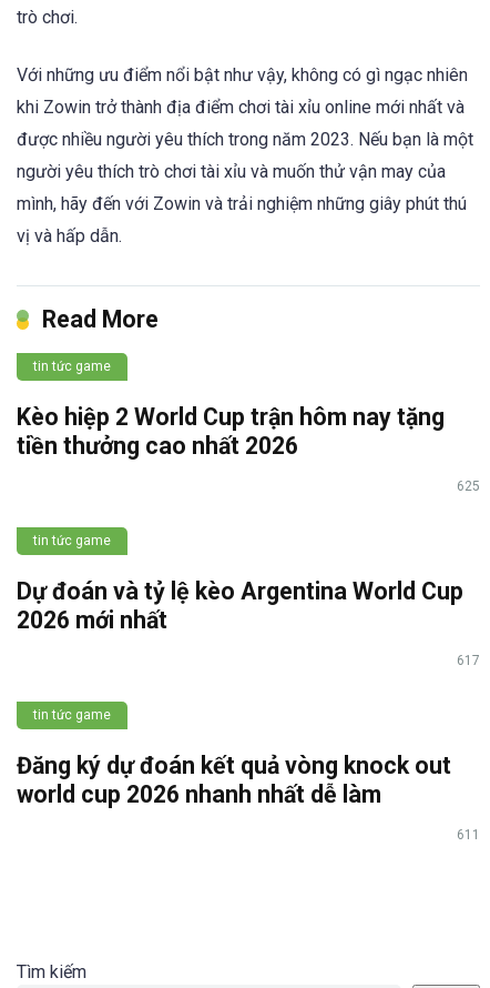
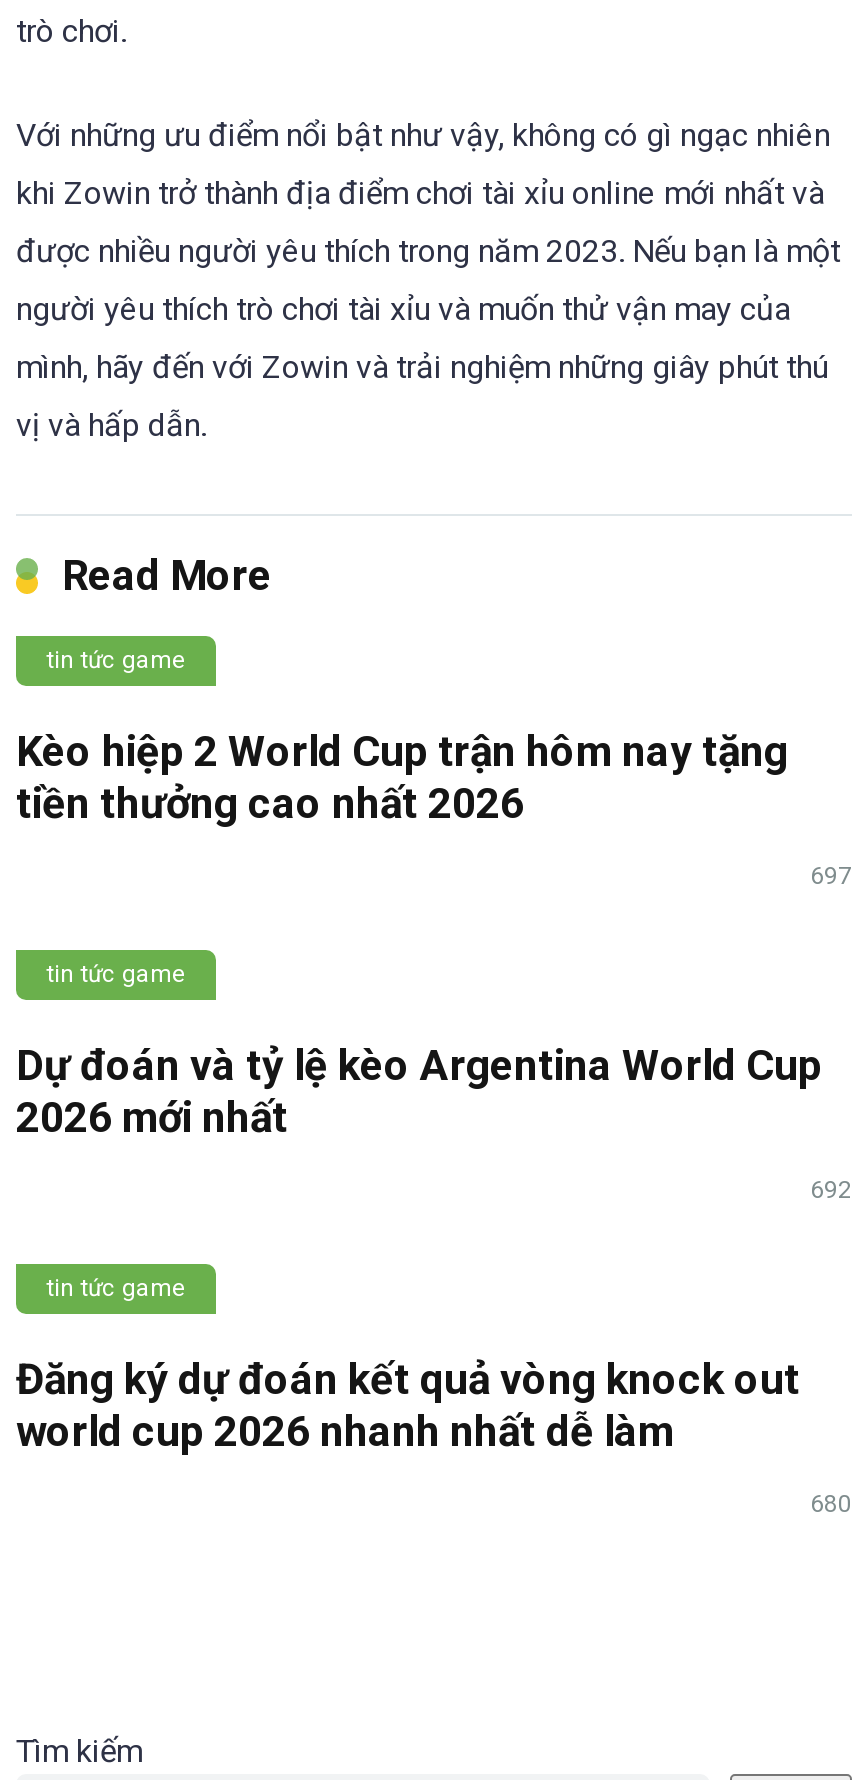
- 625
+ 697

- 617
+ 692

- 611
+ 680
